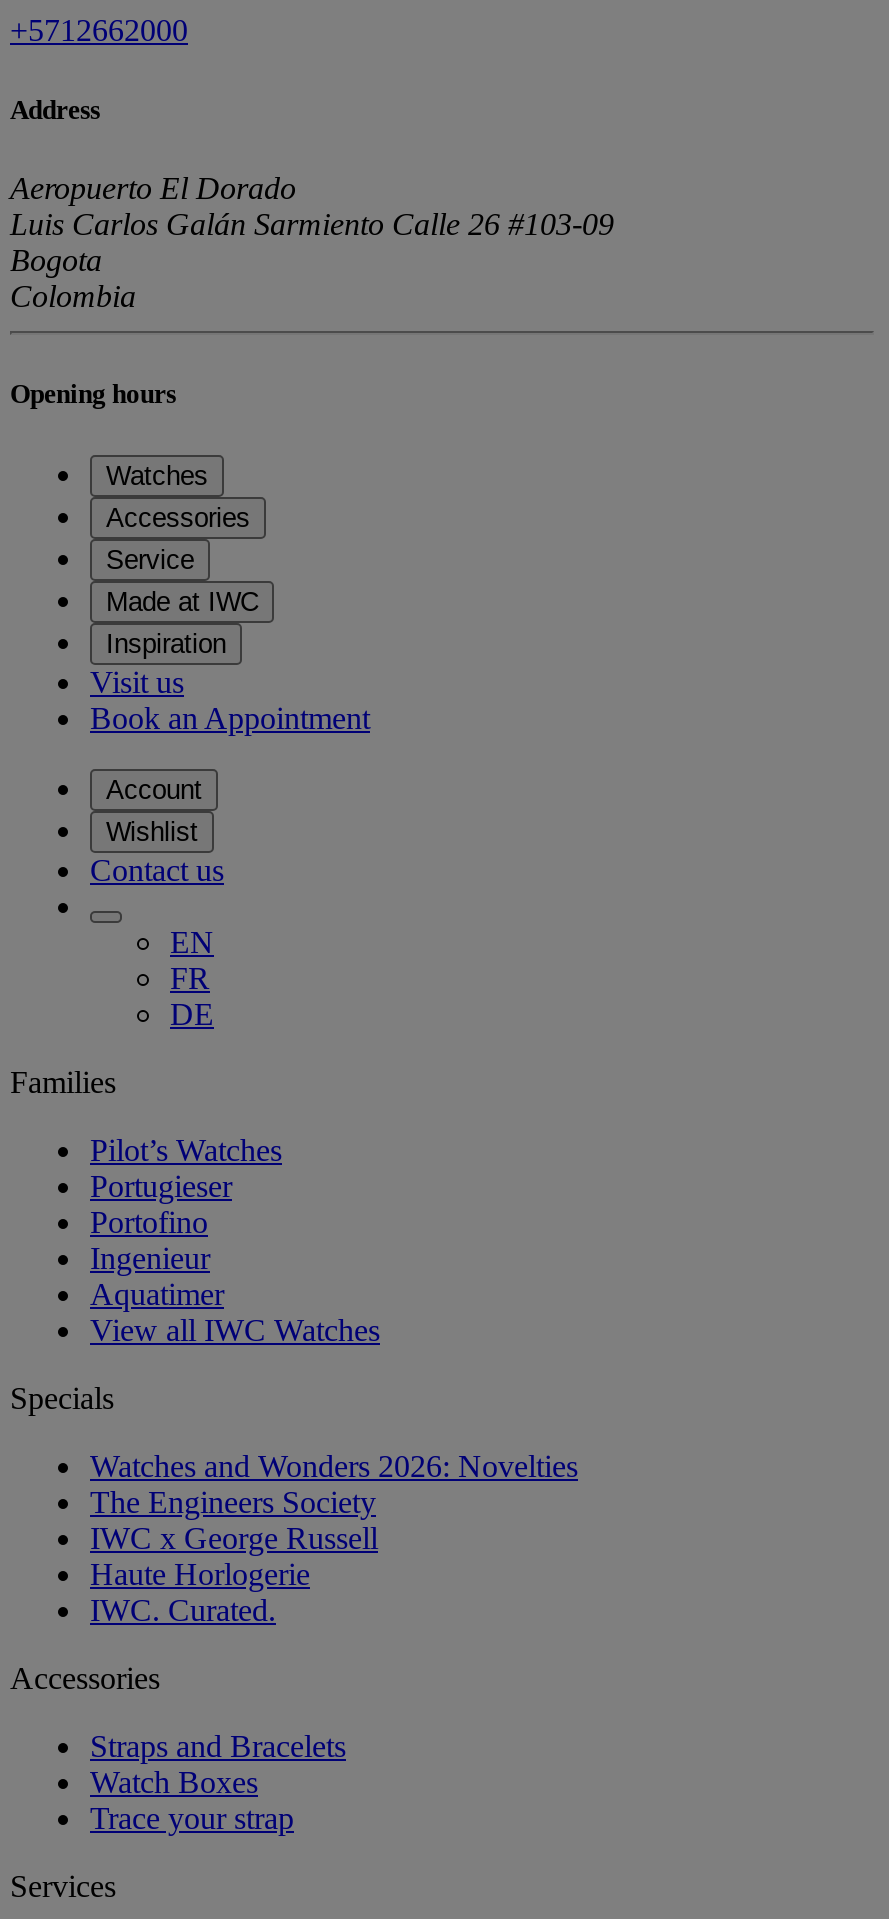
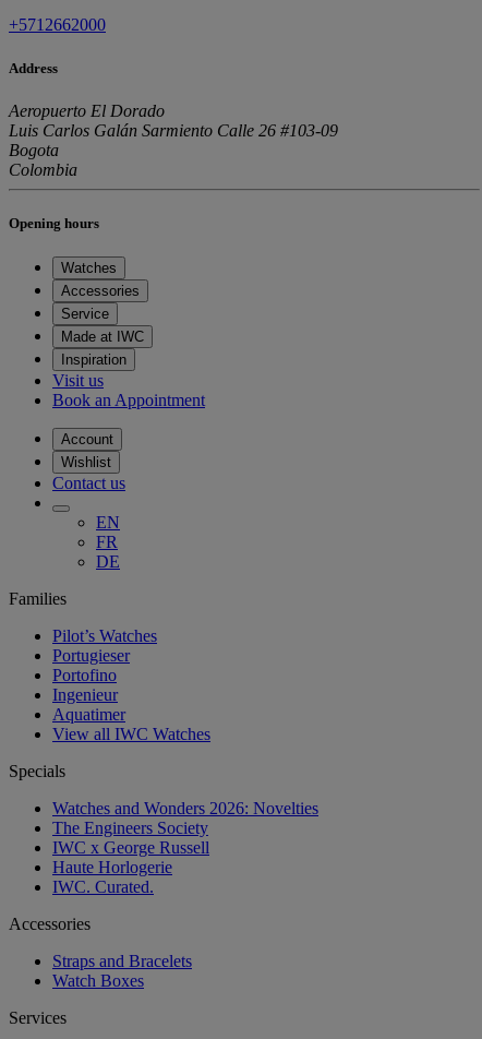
- Trace your strap
